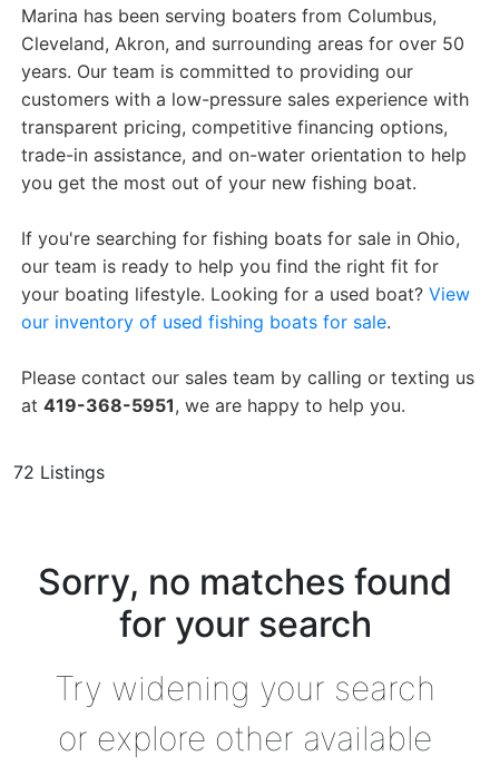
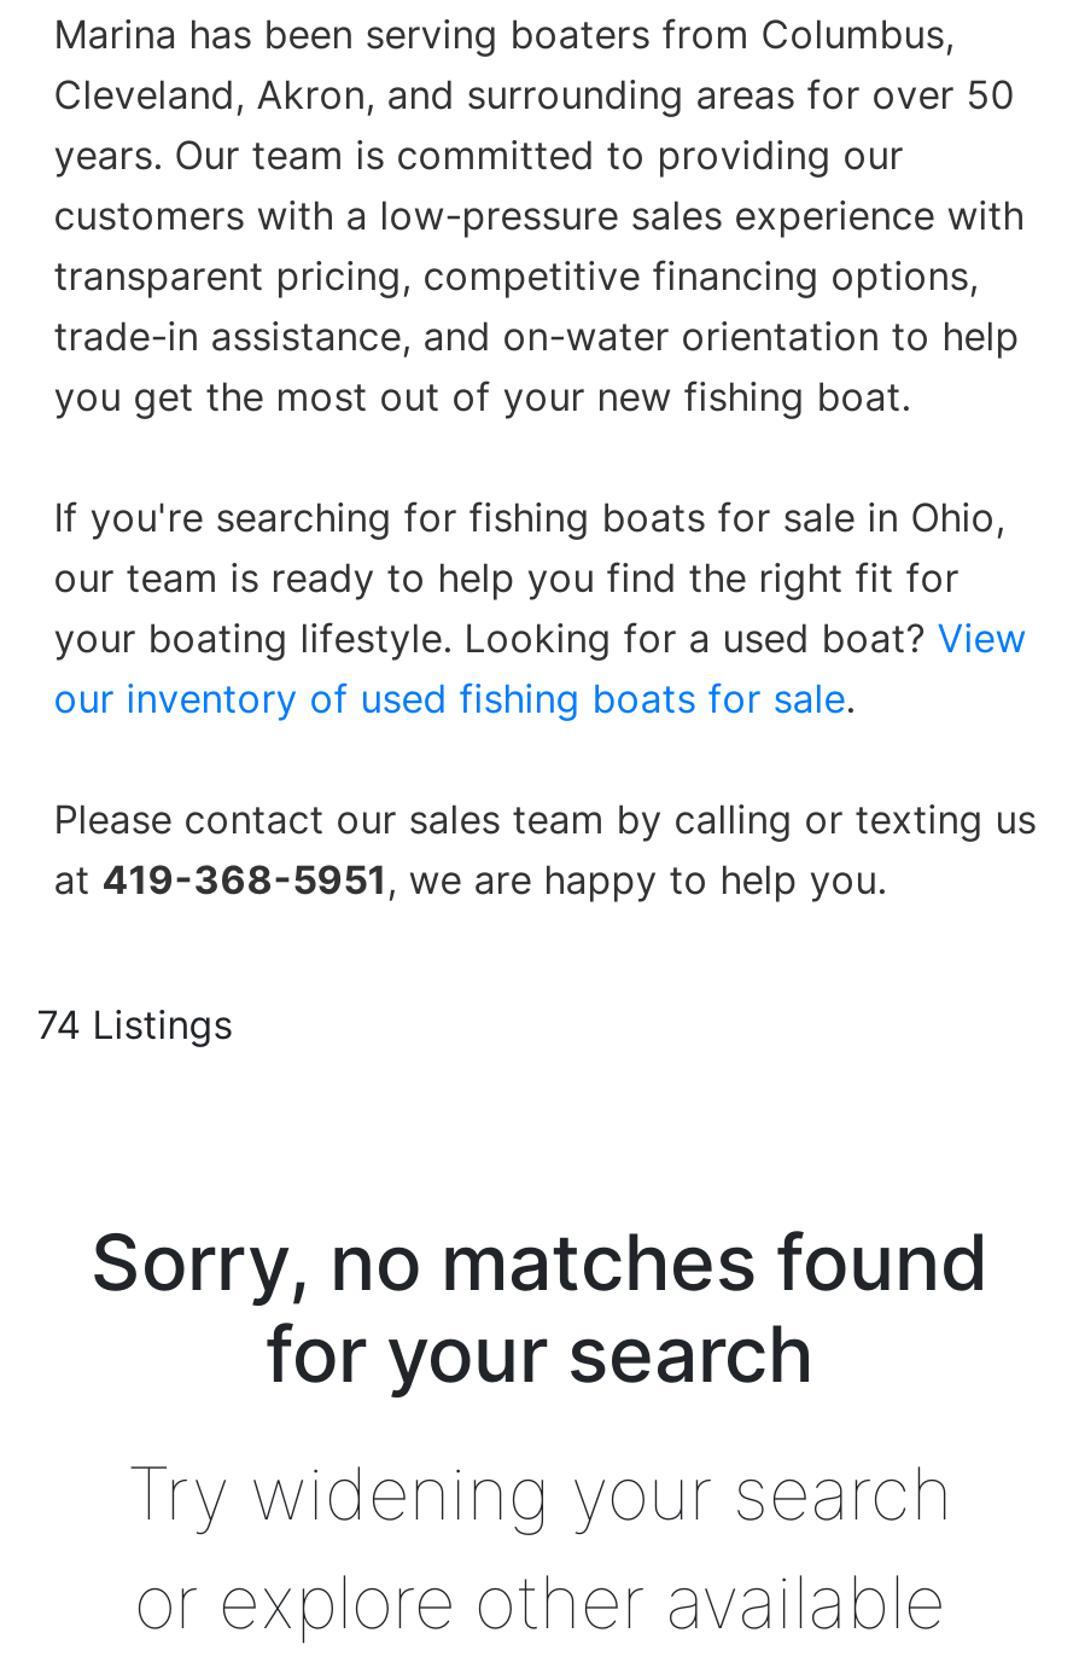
- 72 Listings
+ 74 Listings
